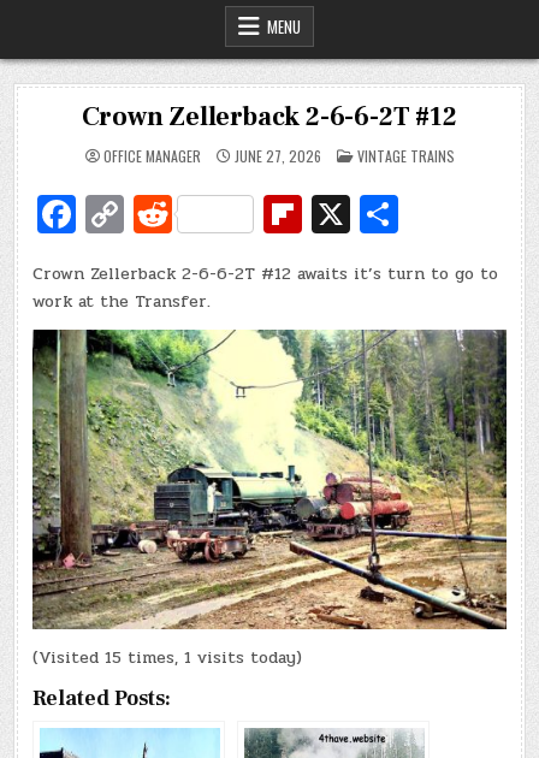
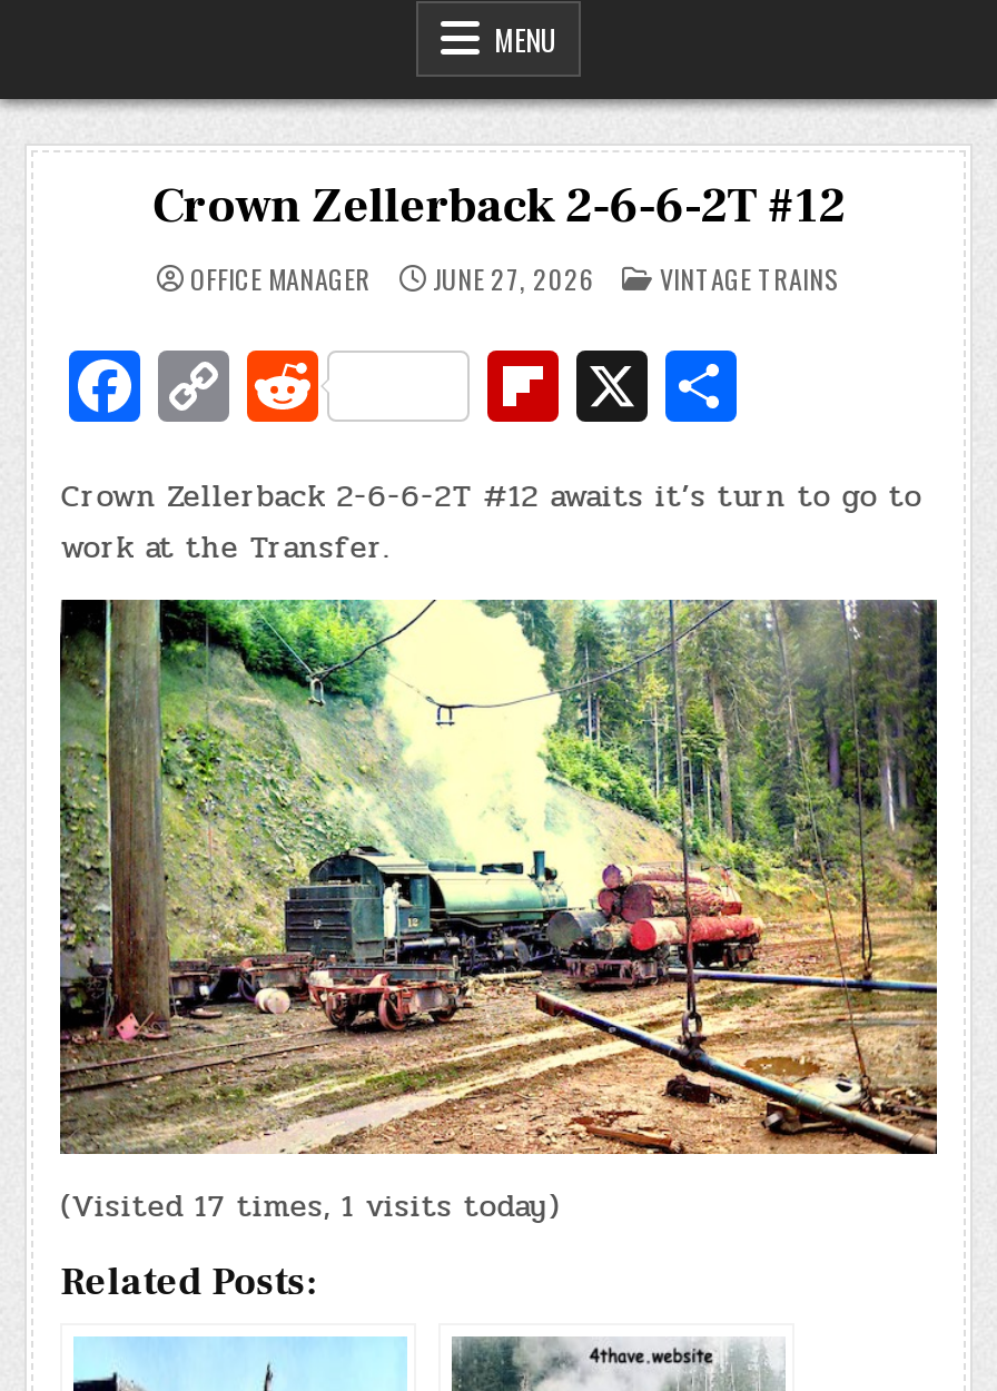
- (Visited 15 times, 1 visits today)
+ (Visited 17 times, 1 visits today)
